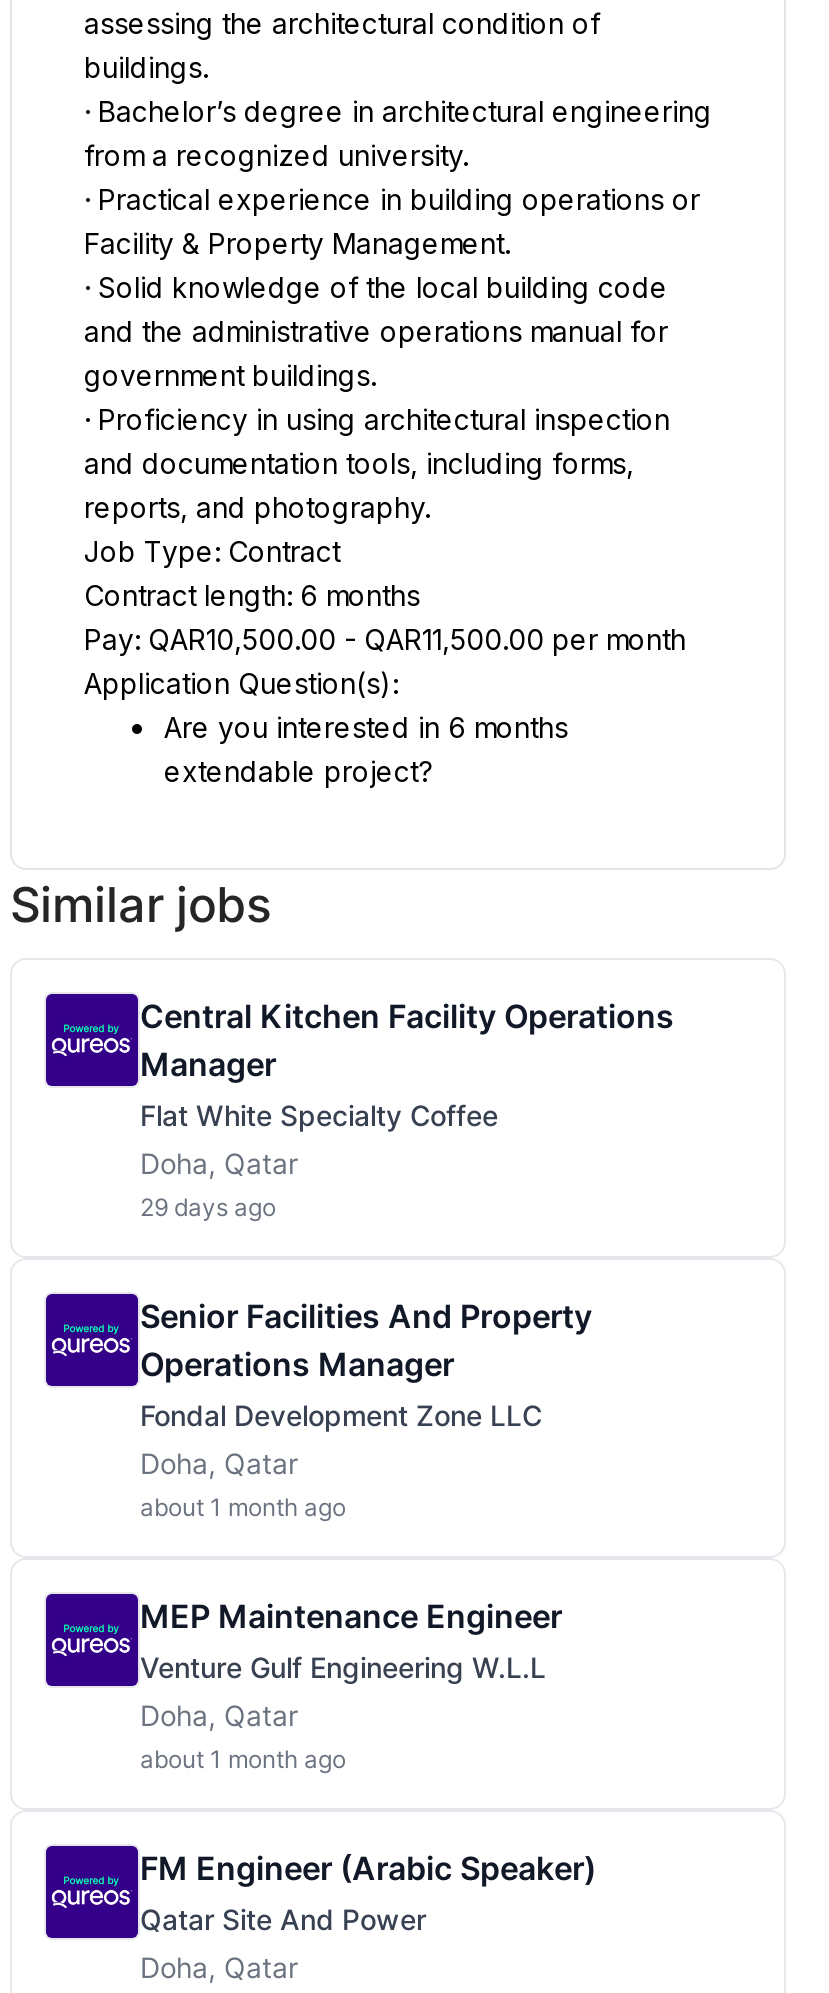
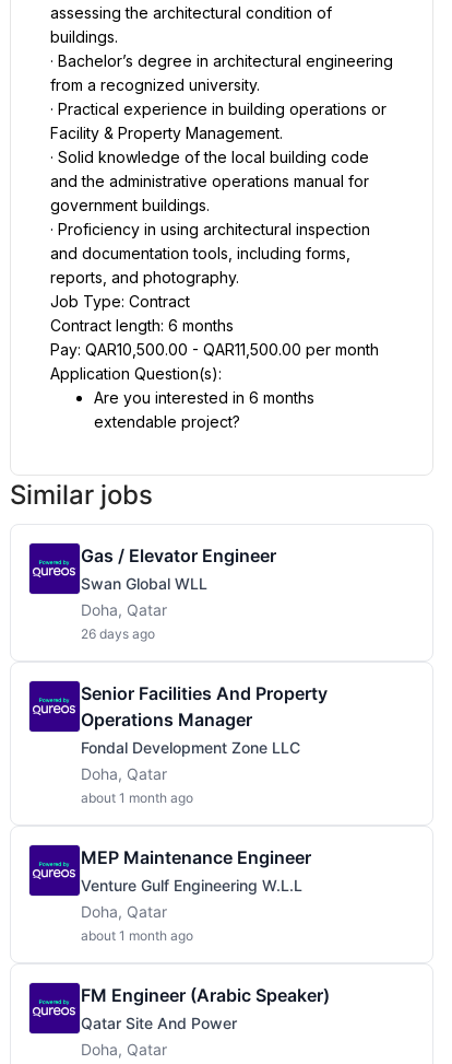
- Central Kitchen Facility Operations
- Manager
- Flat White Specialty Coffee
+ Gas / Elevator Engineer
+ Swan Global WLL

- 29 days ago
+ 26 days ago
